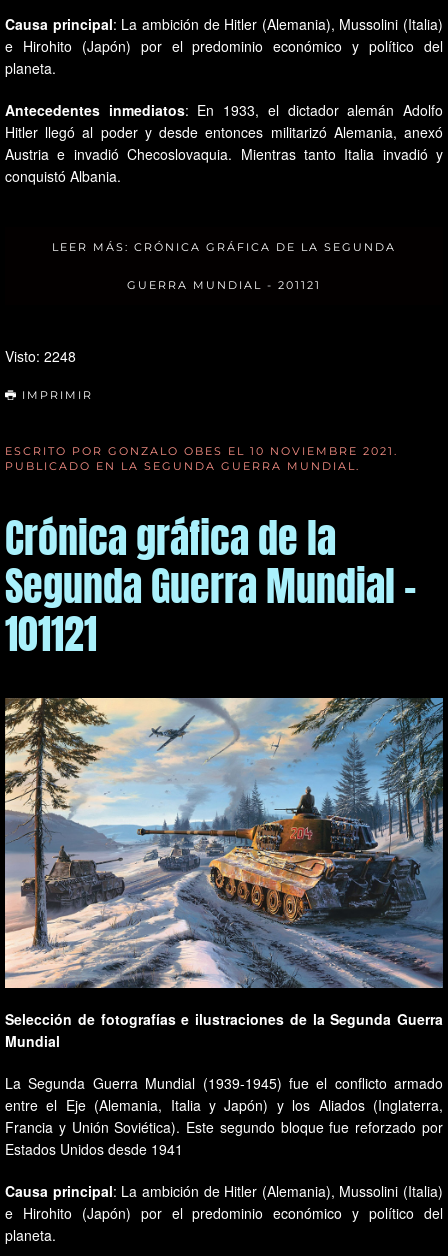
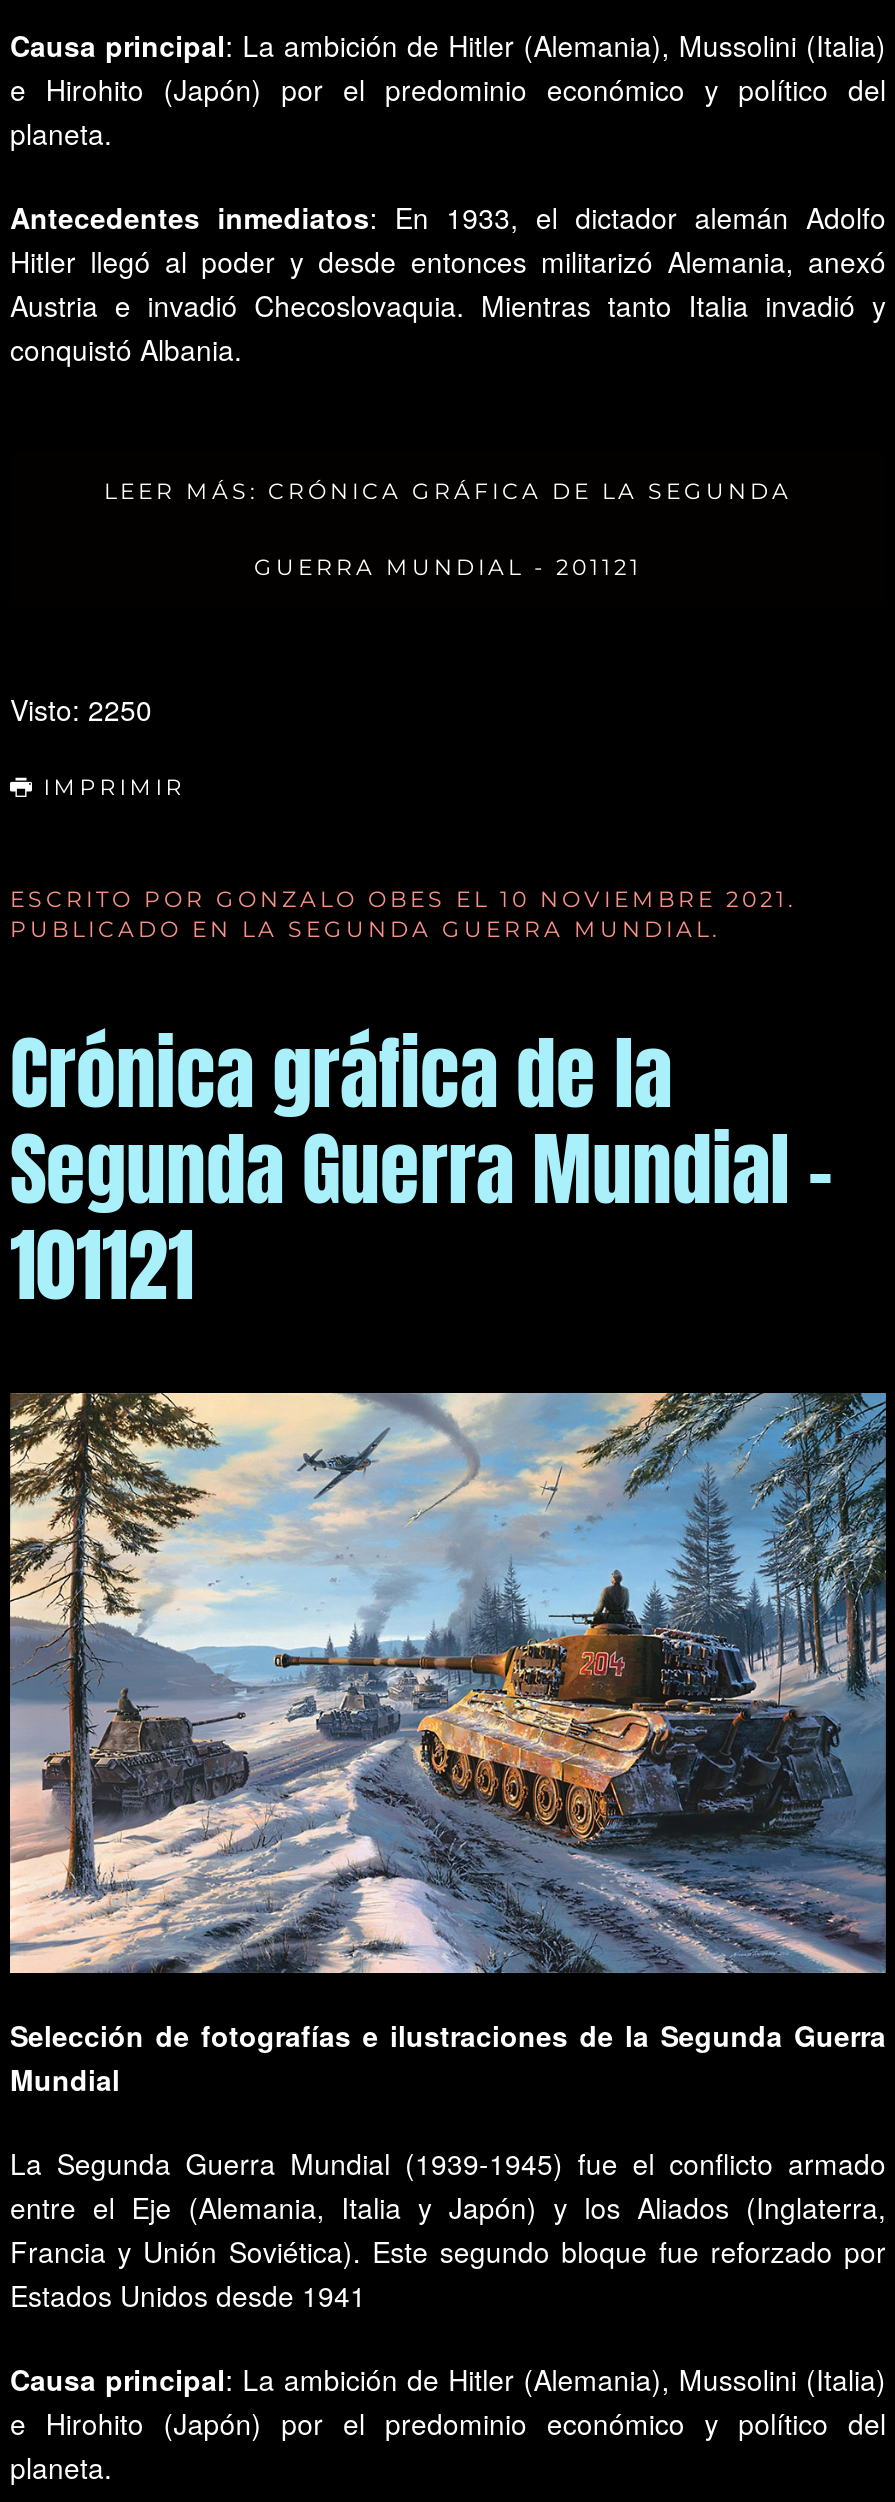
- Visto: 2248
+ Visto: 2250
